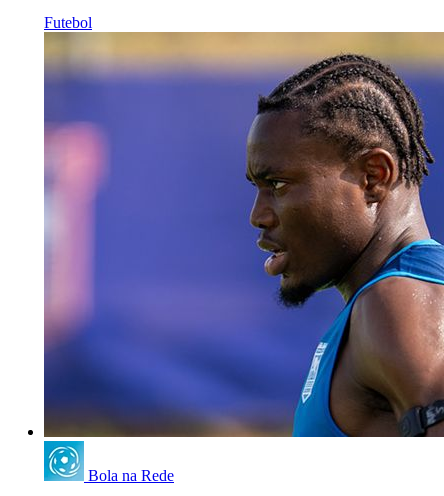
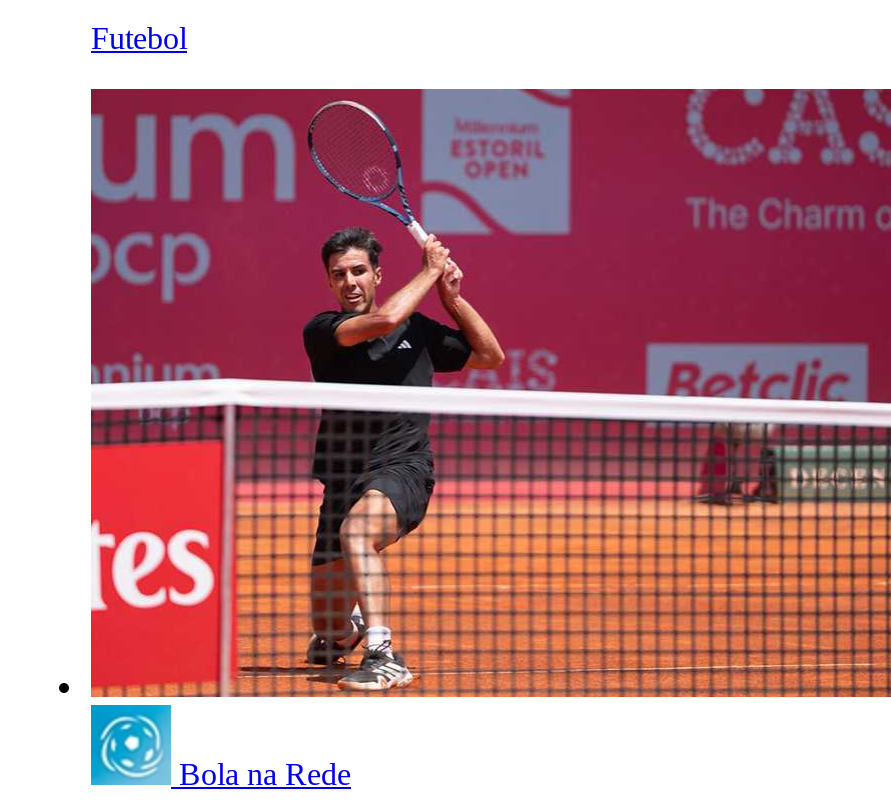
- [image]
+ [image]
